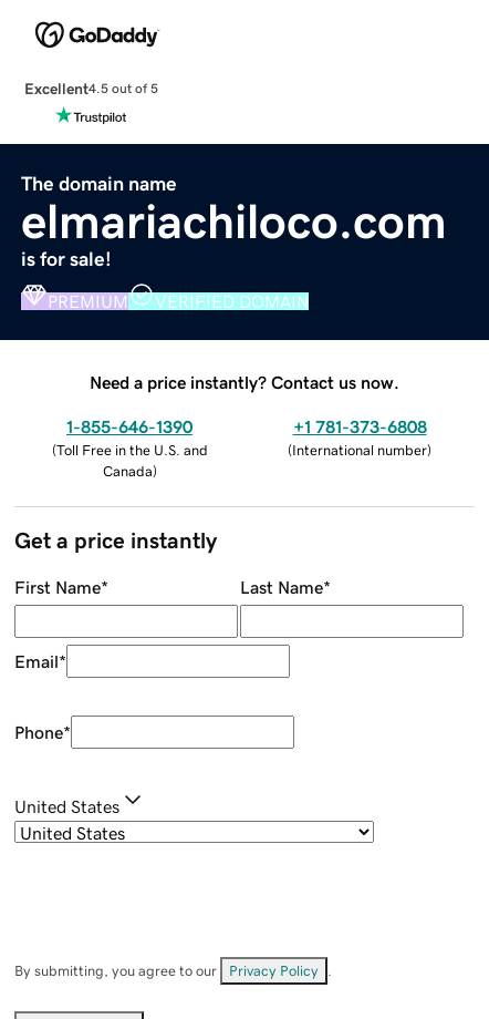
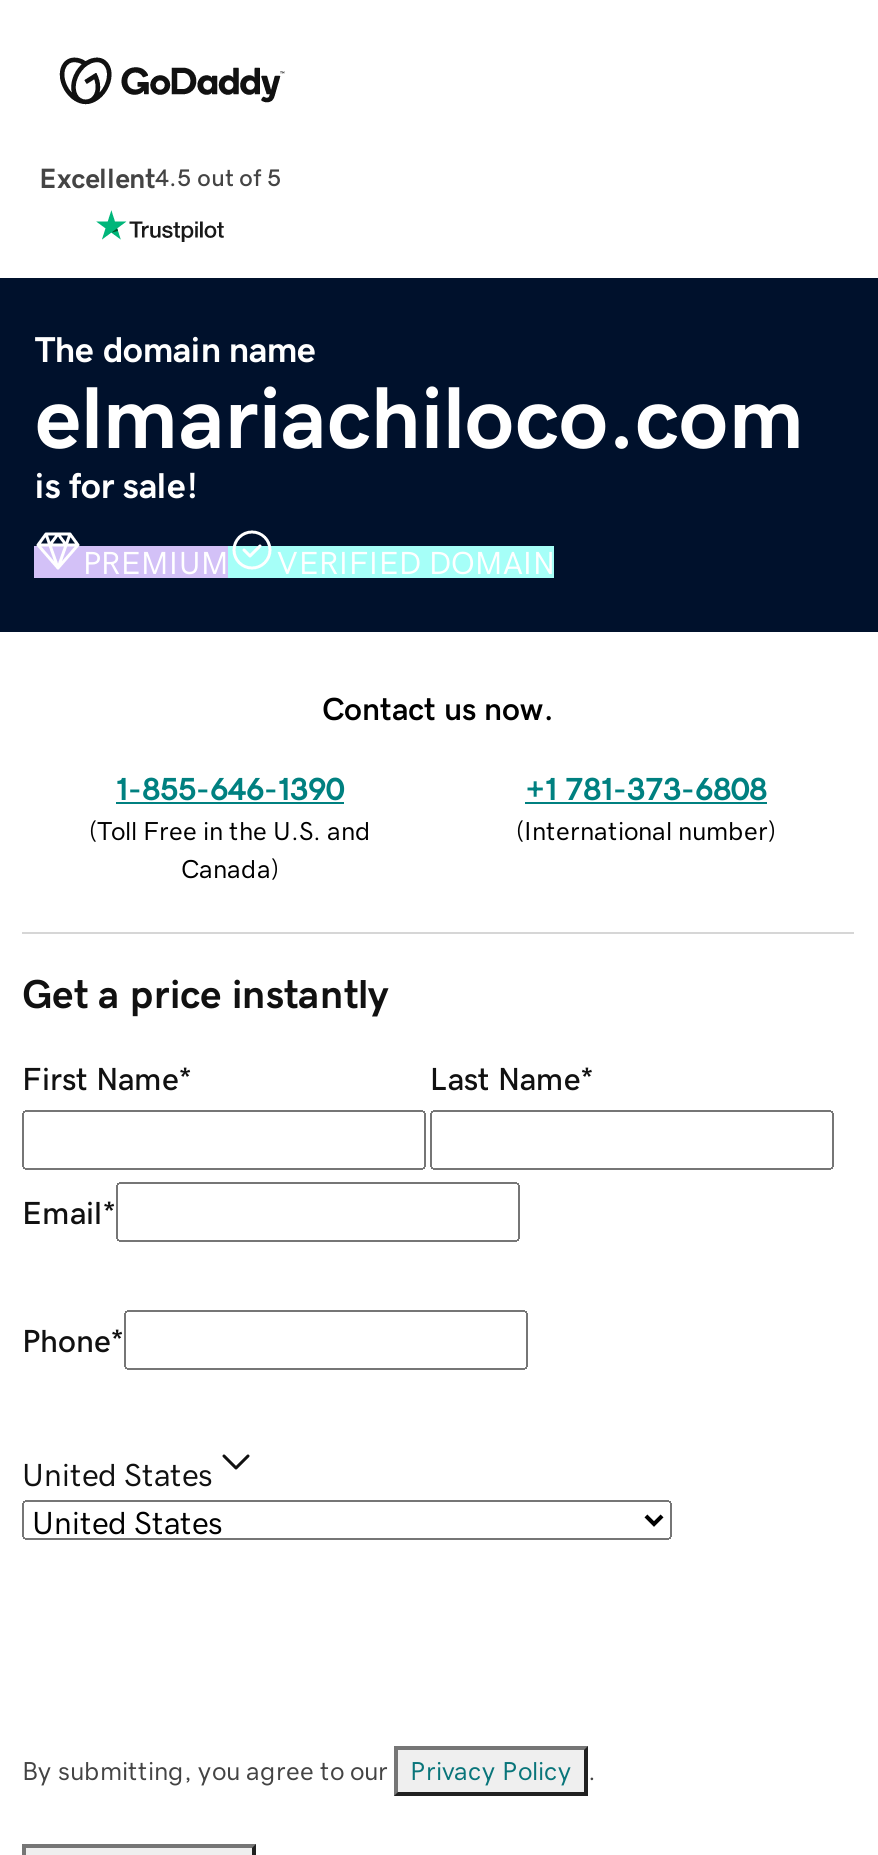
- Need a price instantly? Contact us now.
+ Contact us now.
